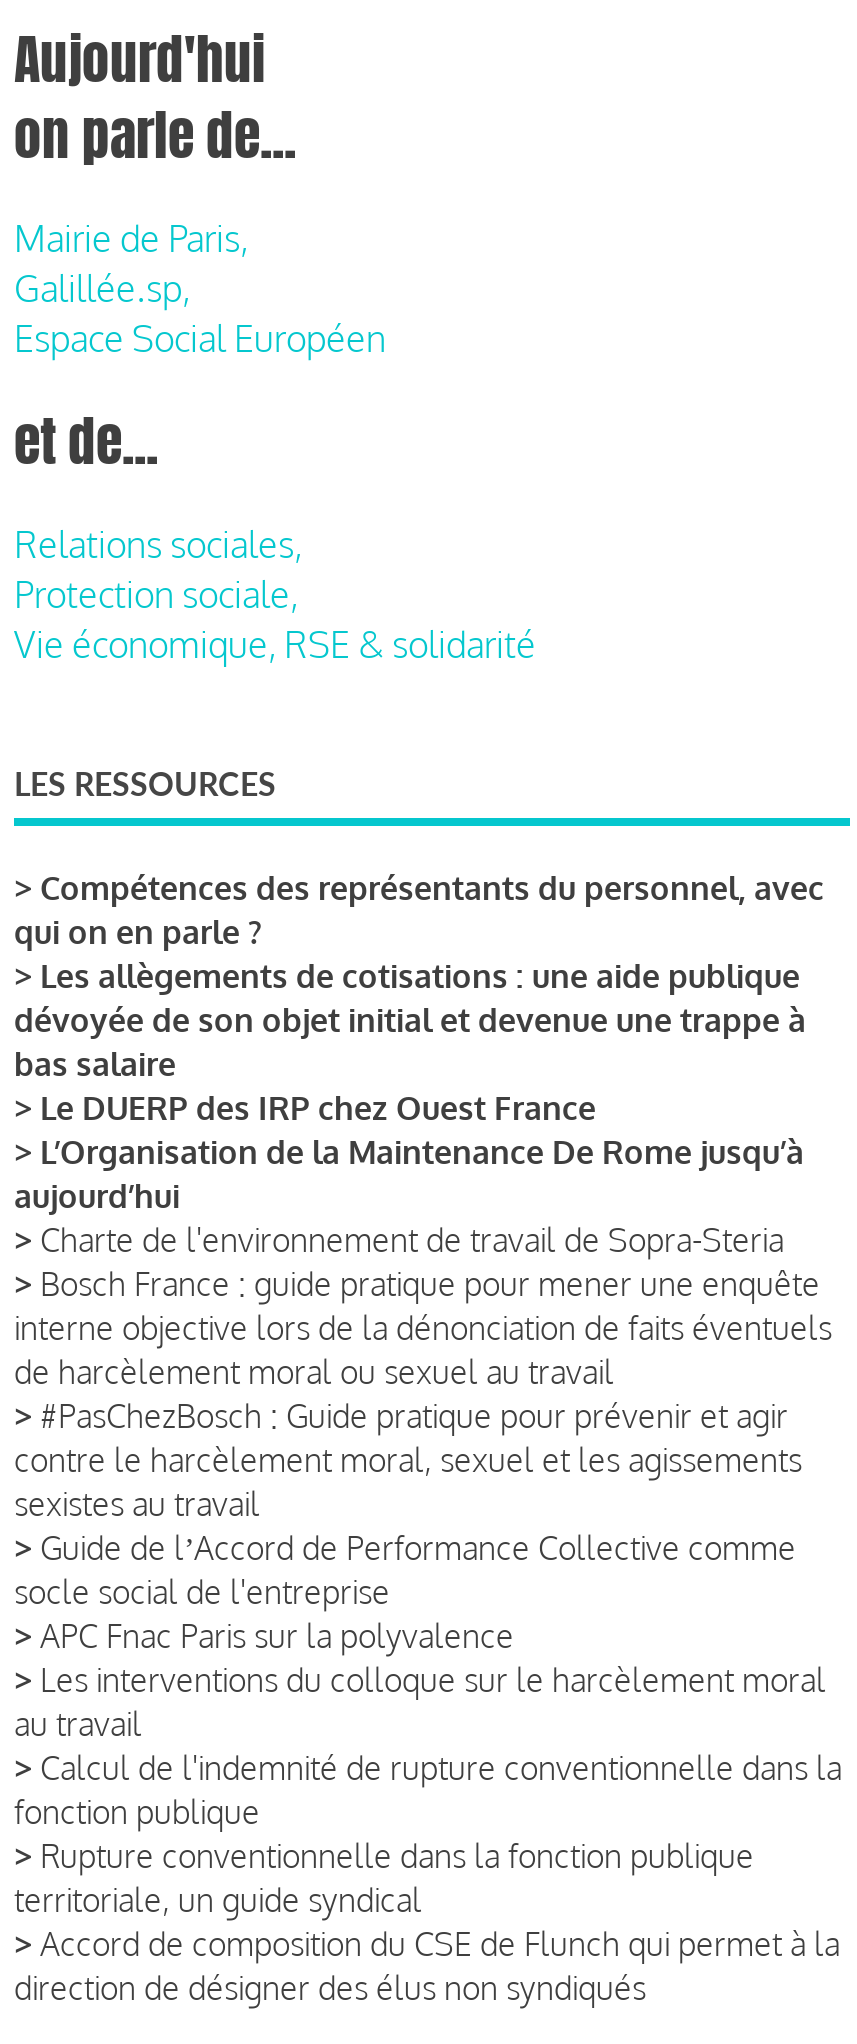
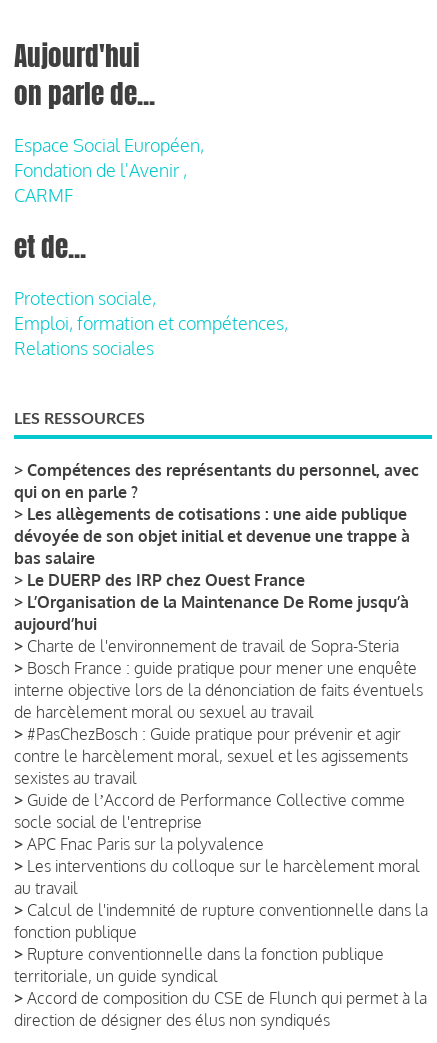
- Mairie de Paris,
- Galillée.sp,
- Espace Social Européen
+ Espace Social Européen,
+ Fondation de l'Avenir ,
+ CARMF

- Relations sociales,

moved up: Protection sociale,

- Vie économique, RSE & solidarité
+ Emploi, formation et compétences,
+ Relations sociales
